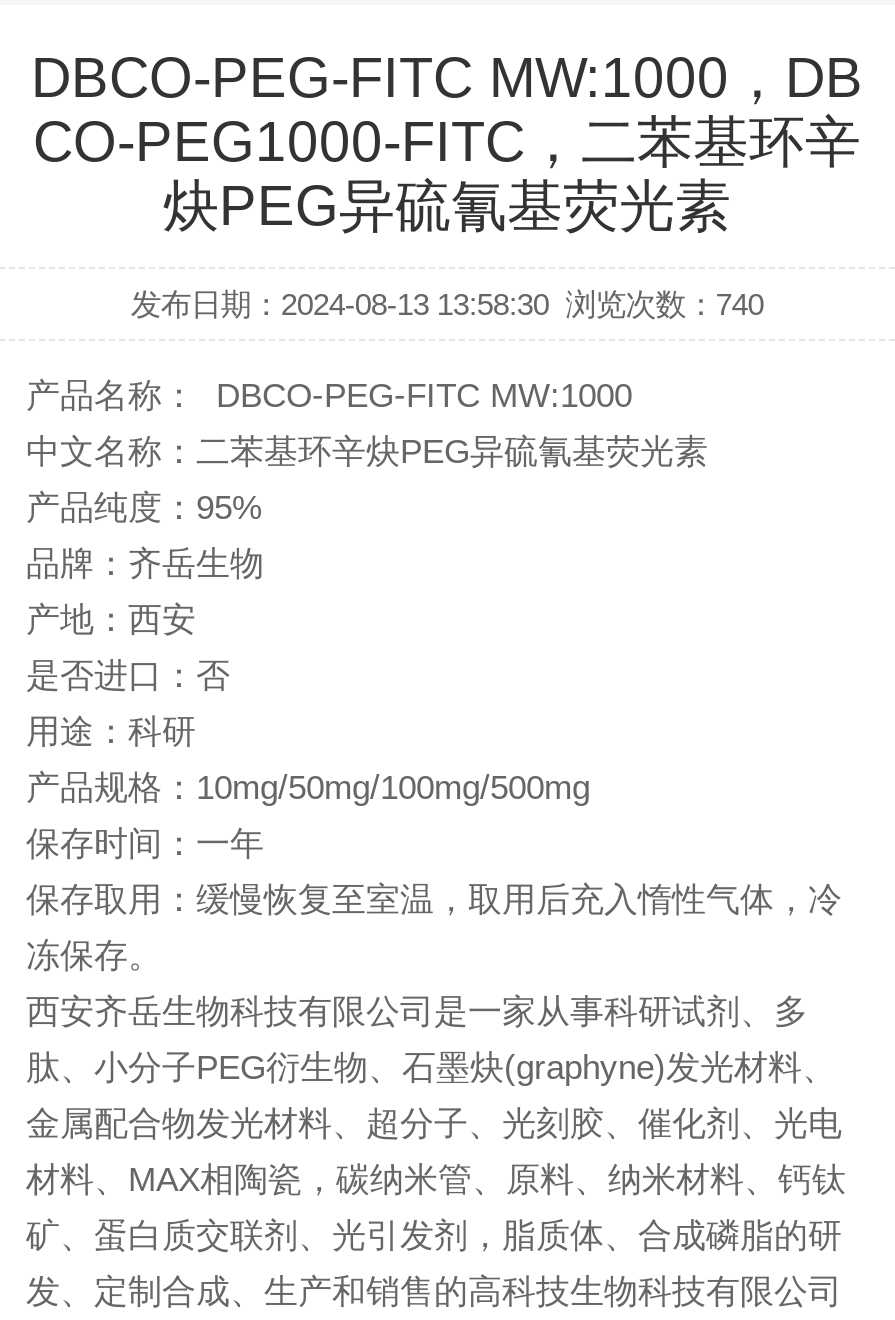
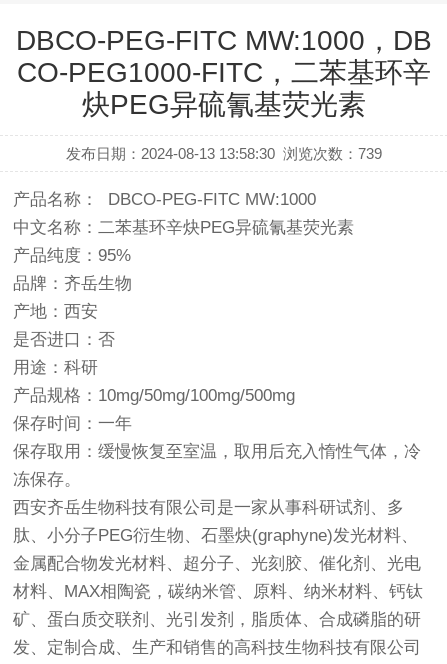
- 发布日期：2024-08-13 13:58:30 浏览次数：740
+ 发布日期：2024-08-13 13:58:30 浏览次数：739
